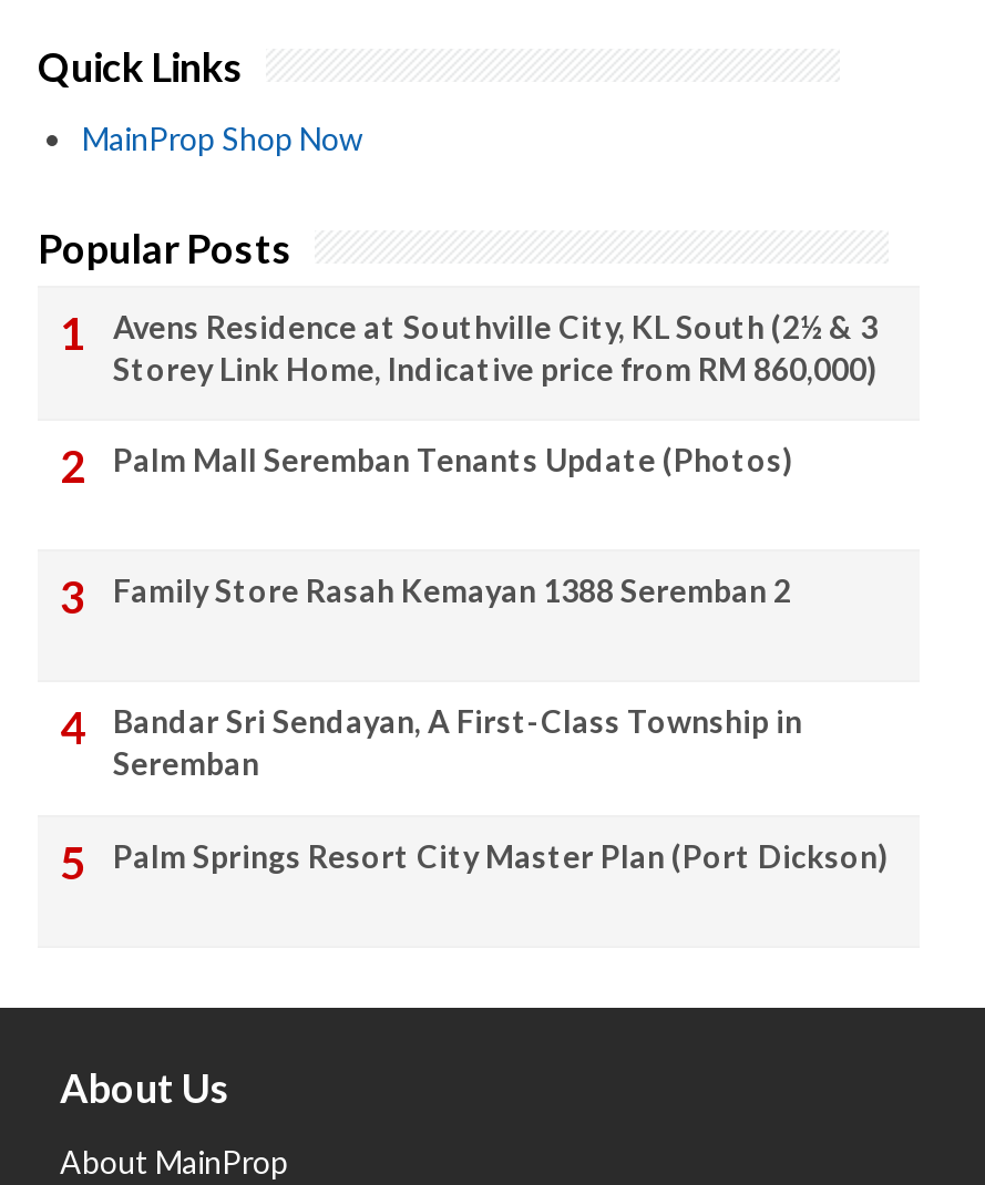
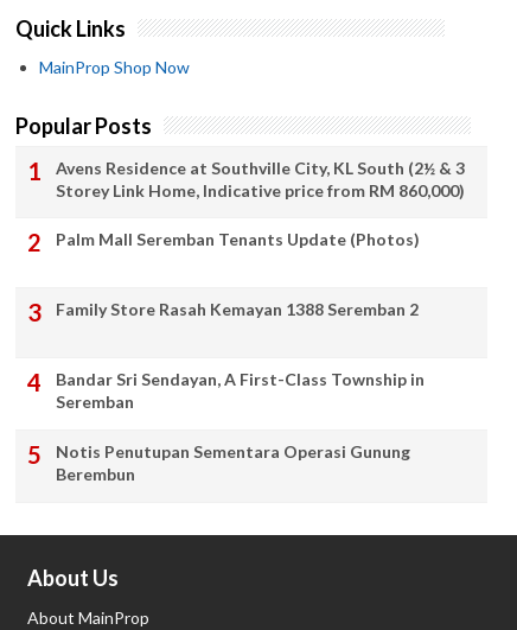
- Palm Springs Resort City Master Plan (Port Dickson)
+ Notis Penutupan Sementara Operasi Gunung
+ Berembun
